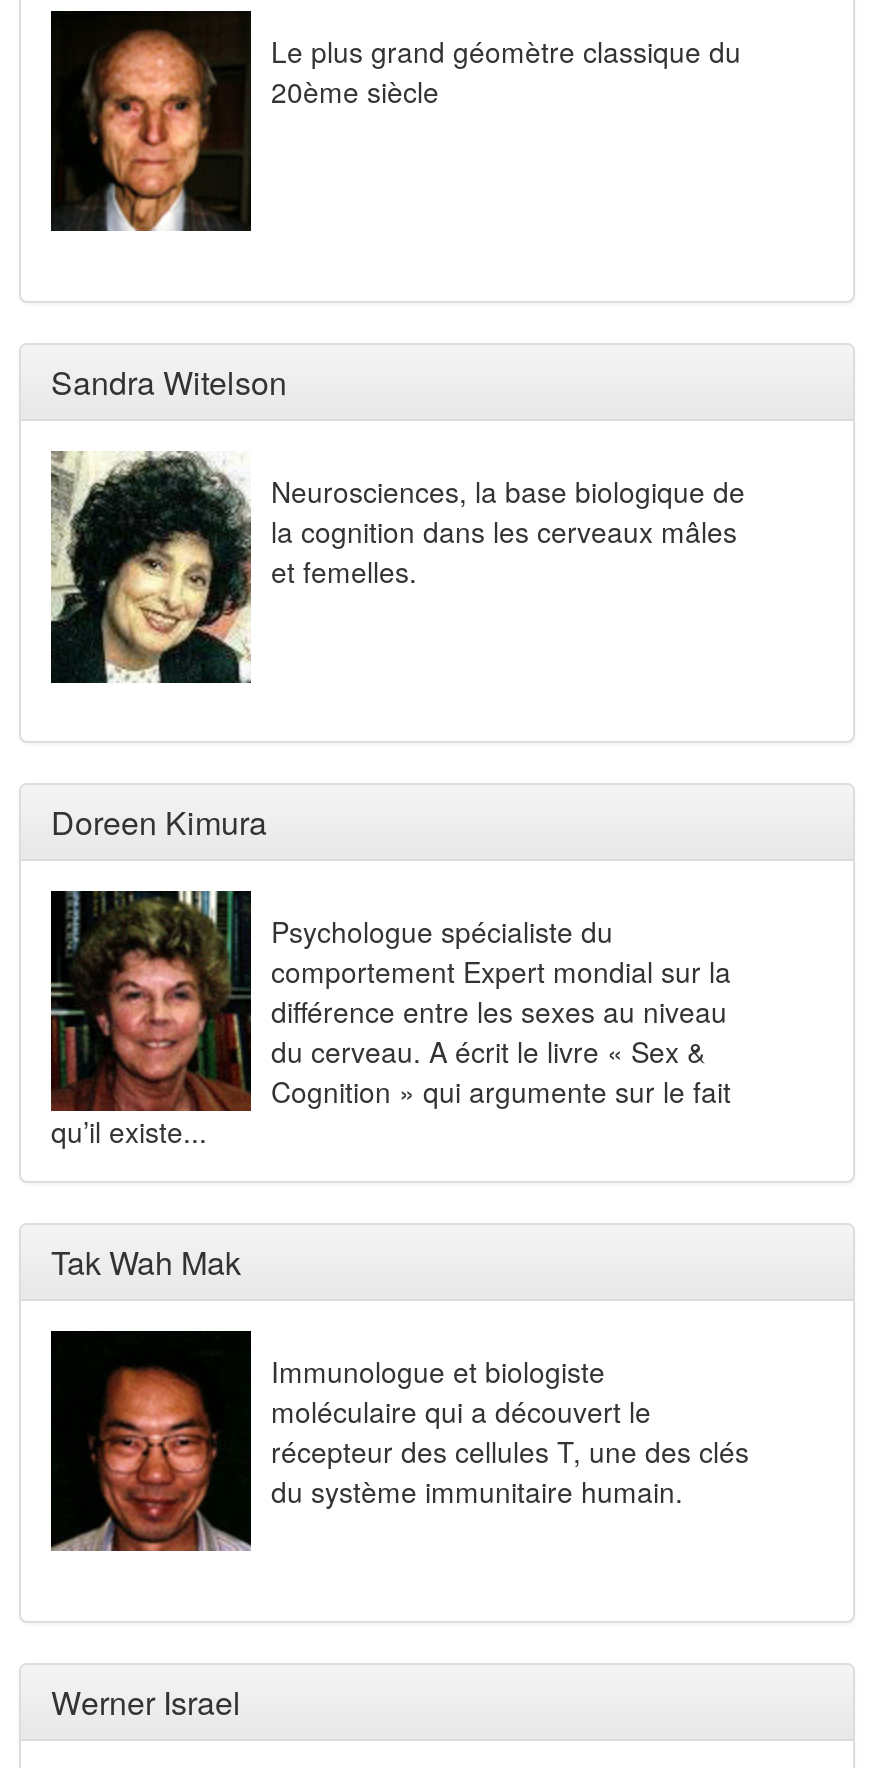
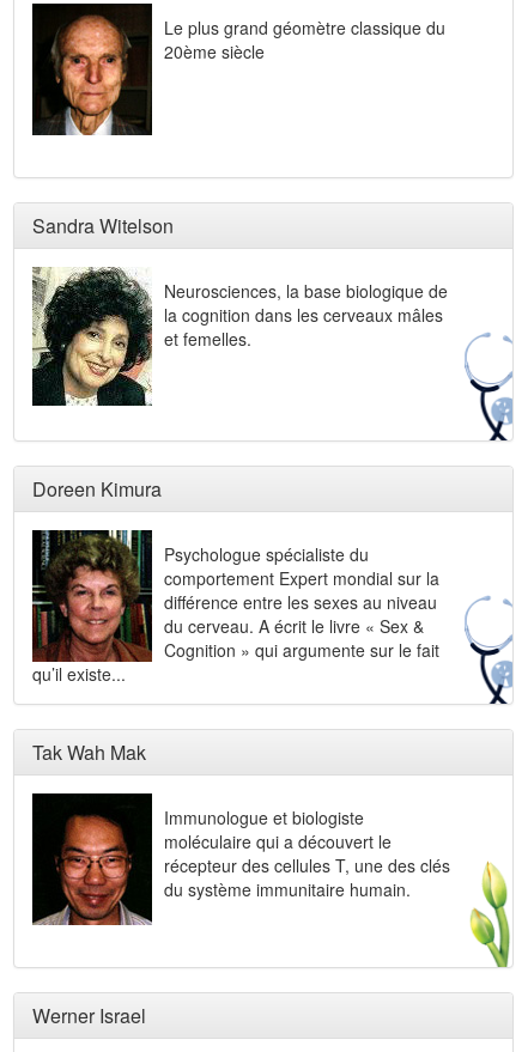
+ [image]

+ [image]

+ [image]
